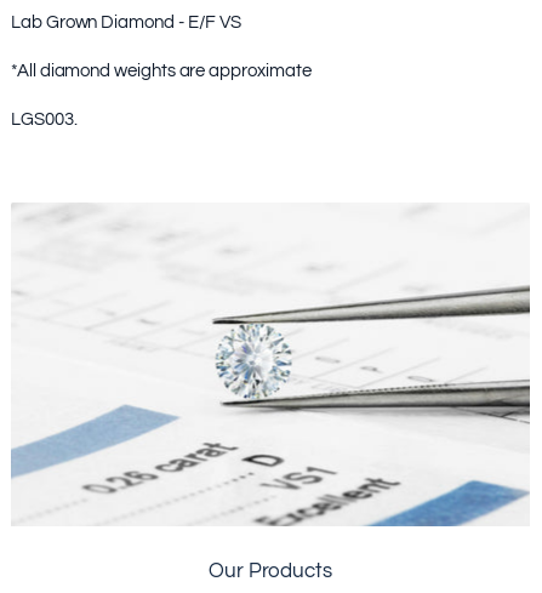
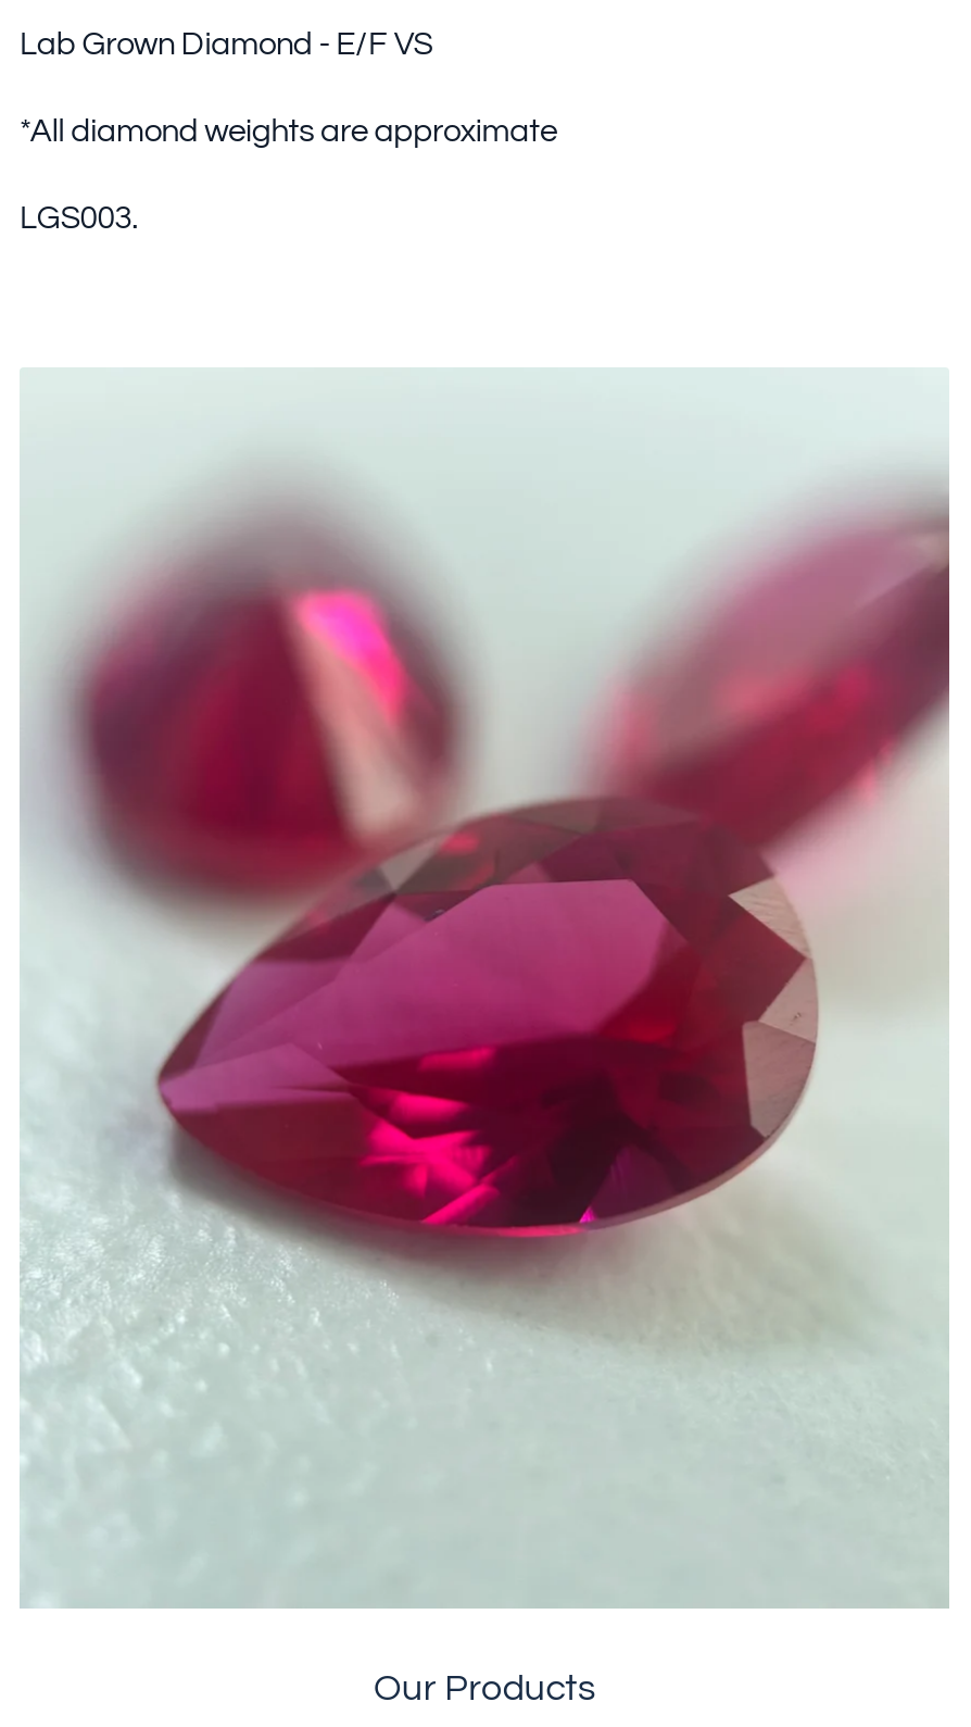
- [image]
+ [image]
